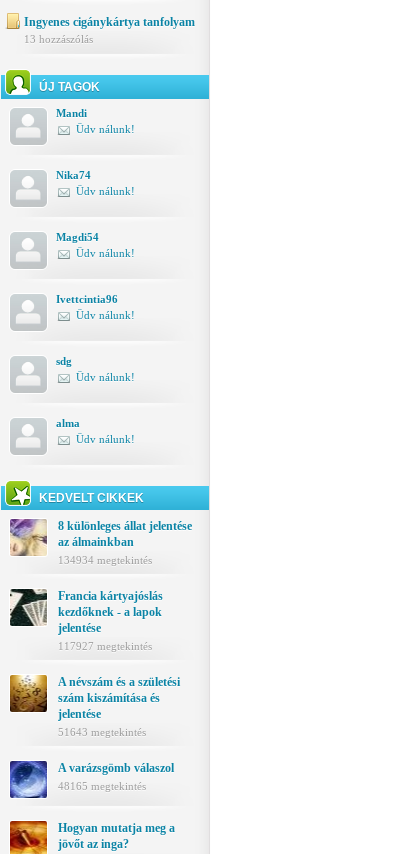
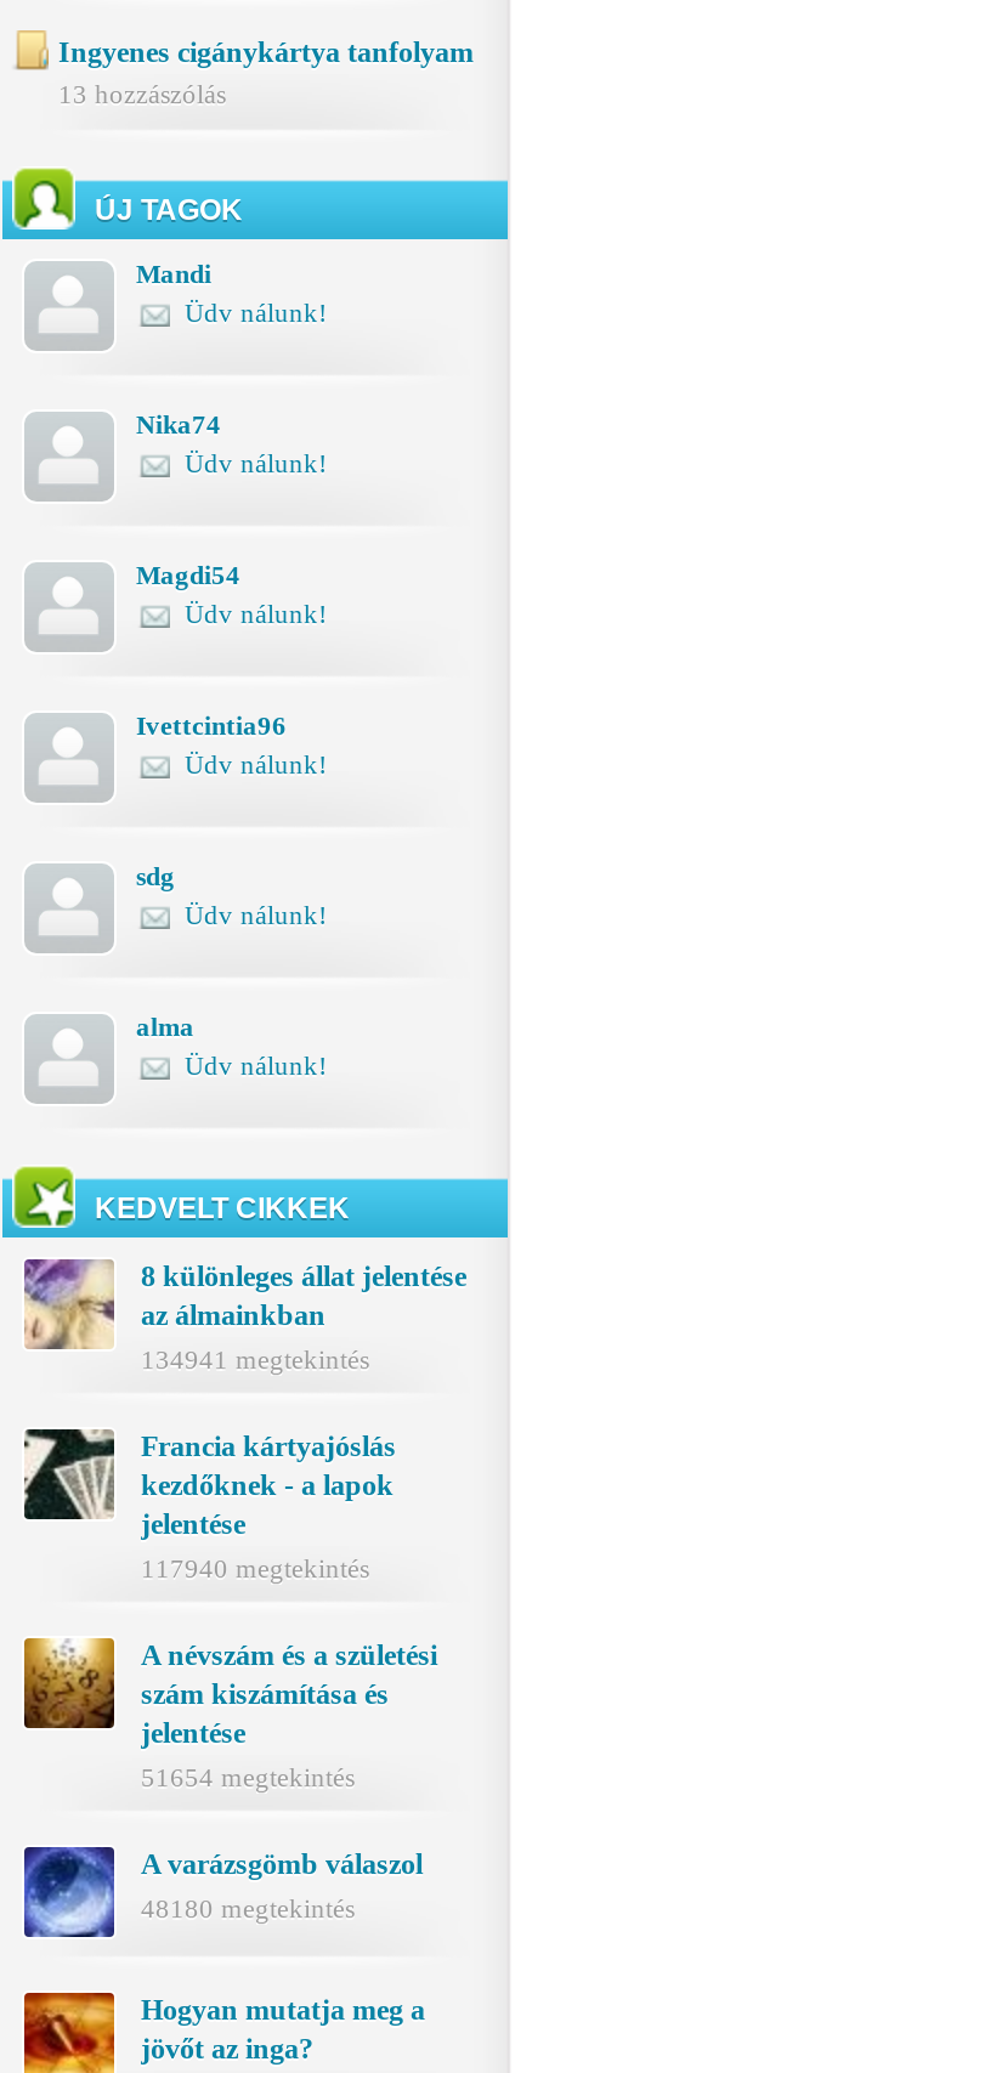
- 134934 megtekintés
+ 134941 megtekintés

- 117927 megtekintés
+ 117940 megtekintés

- 51643 megtekintés
+ 51654 megtekintés

- 48165 megtekintés
+ 48180 megtekintés
